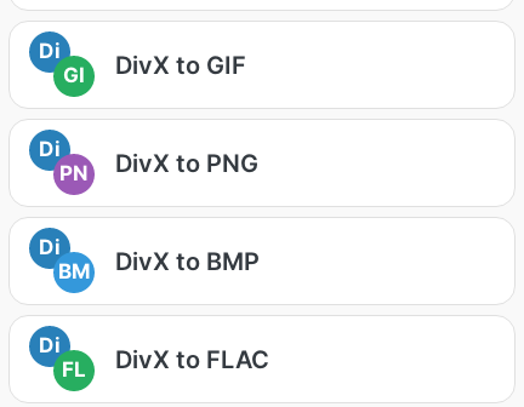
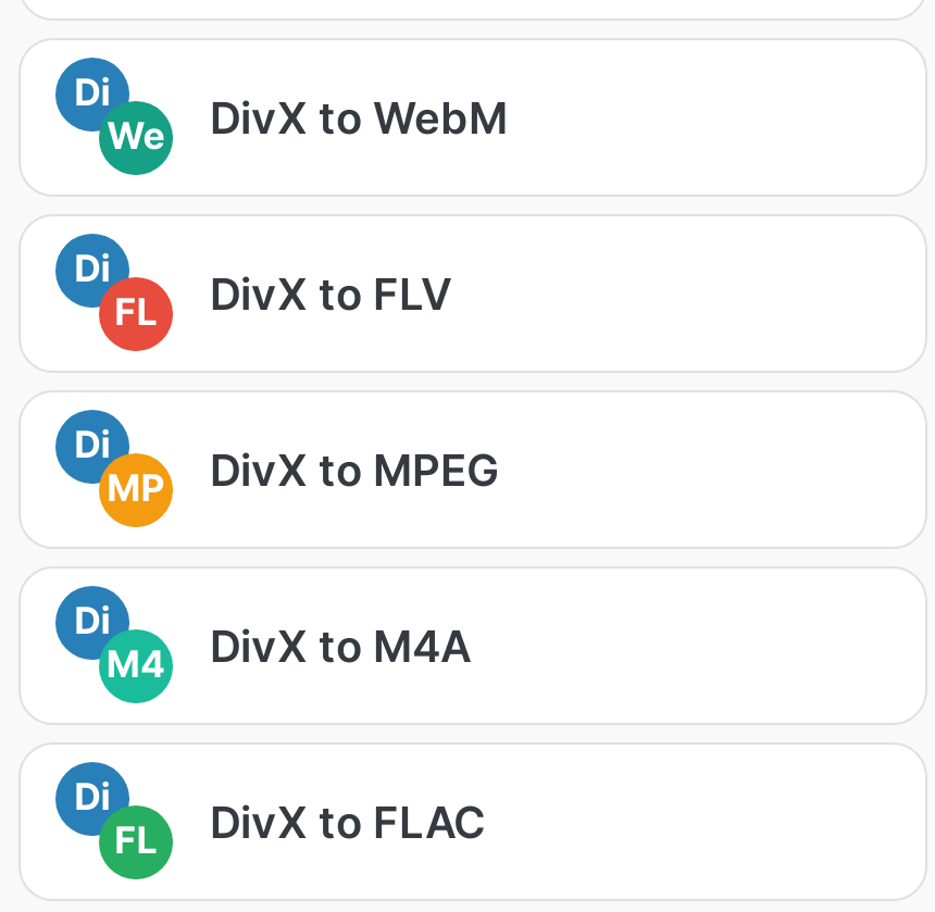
- GI
- DivX to GIF
+ We
+ DivX to WebM

- PN
- DivX to PNG
+ FL
+ DivX to FLV

- BM
- DivX to BMP
+ MP
+ DivX to MPEG
+ Di
+ M4
+ DivX to M4A
